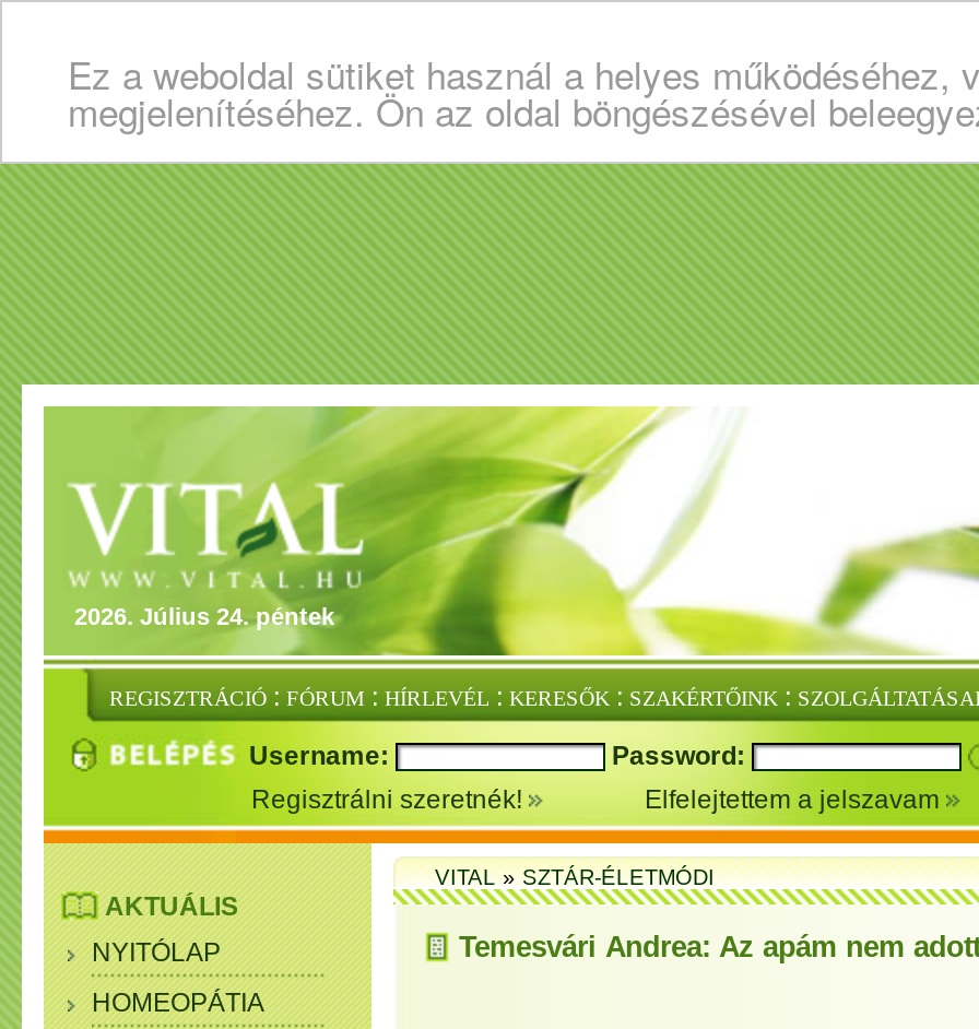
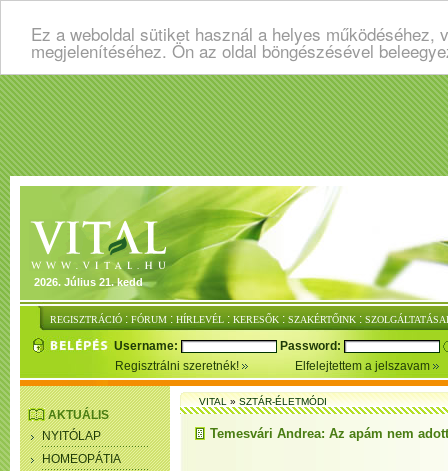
- 2026. Július 24. péntek
+ 2026. Július 21. kedd
